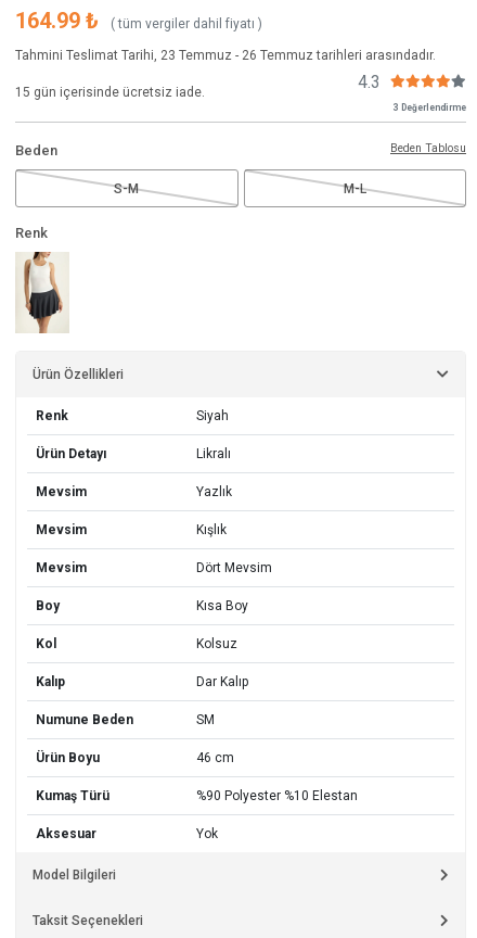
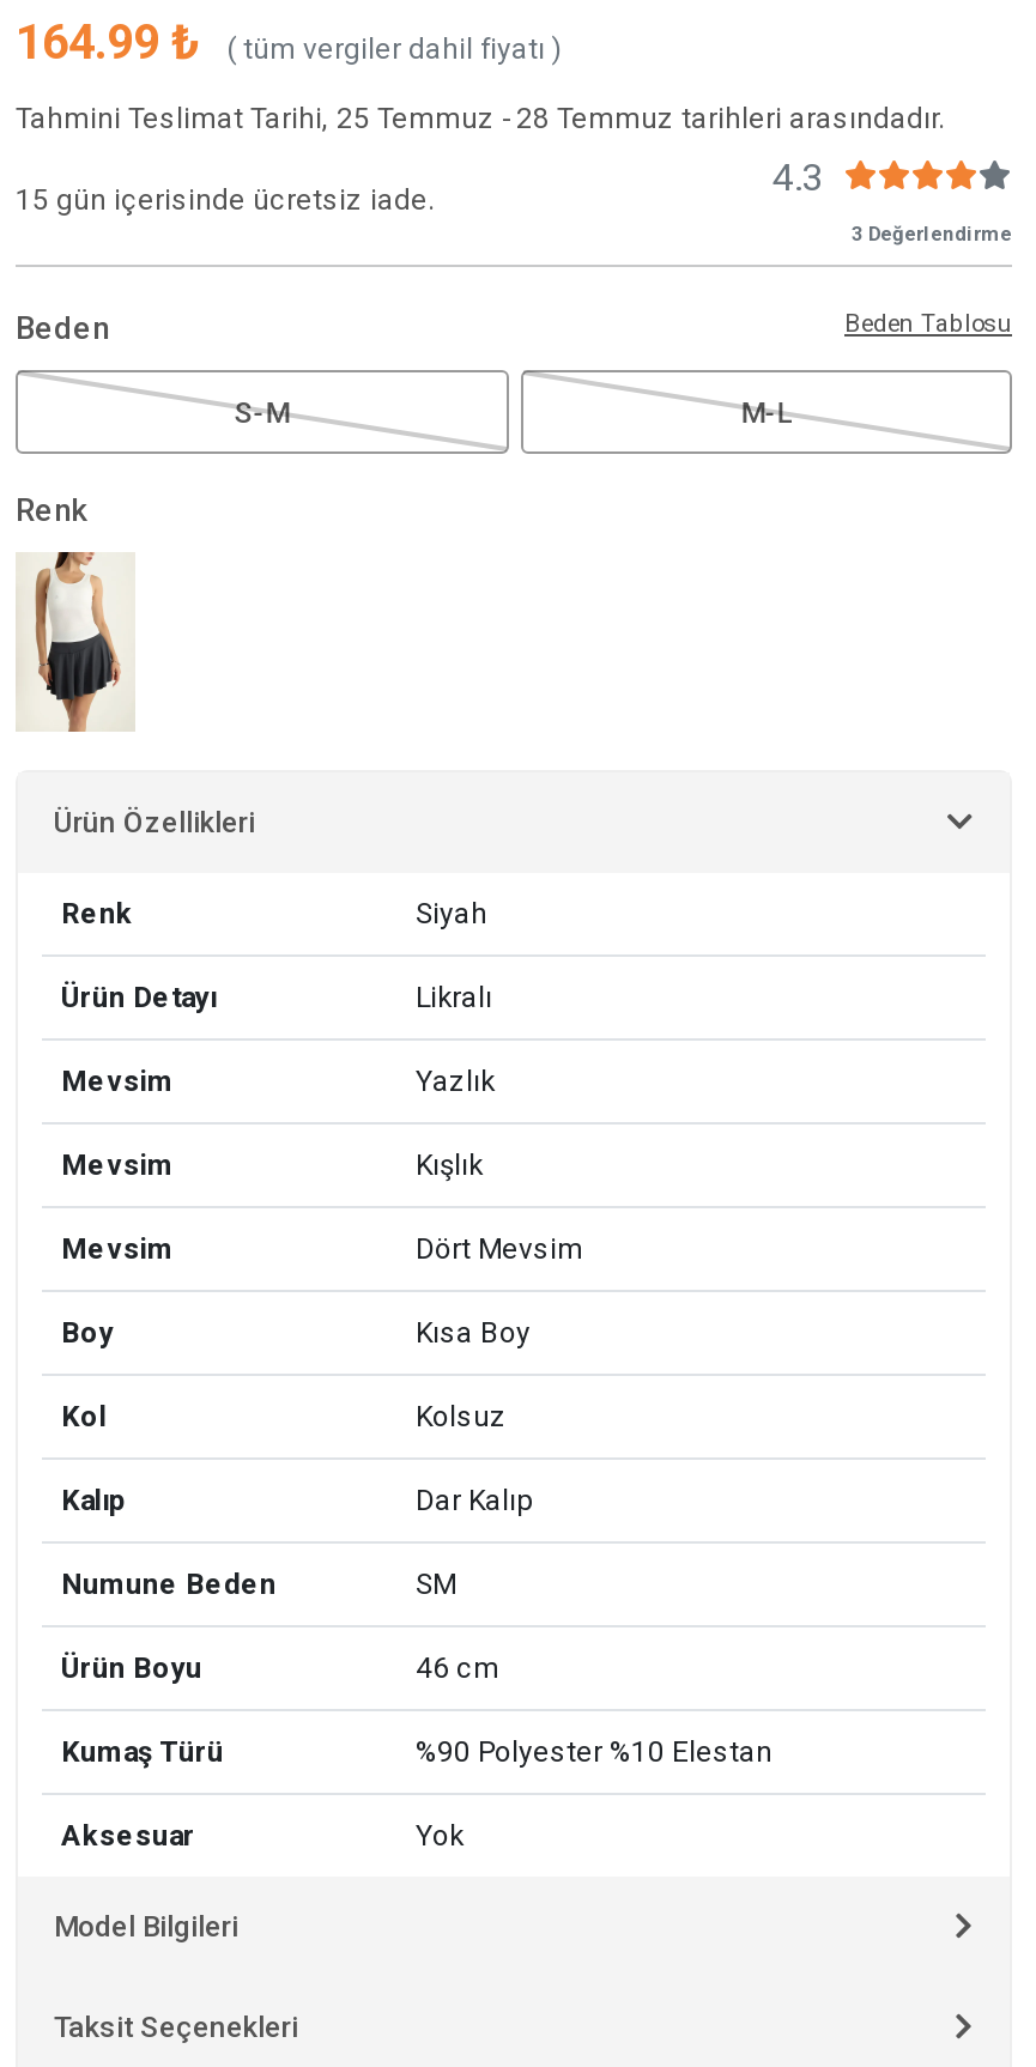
- Tahmini Teslimat Tarihi, 23 Temmuz - 26 Temmuz tarihleri arasındadır.
+ Tahmini Teslimat Tarihi, 25 Temmuz - 28 Temmuz tarihleri arasındadır.
